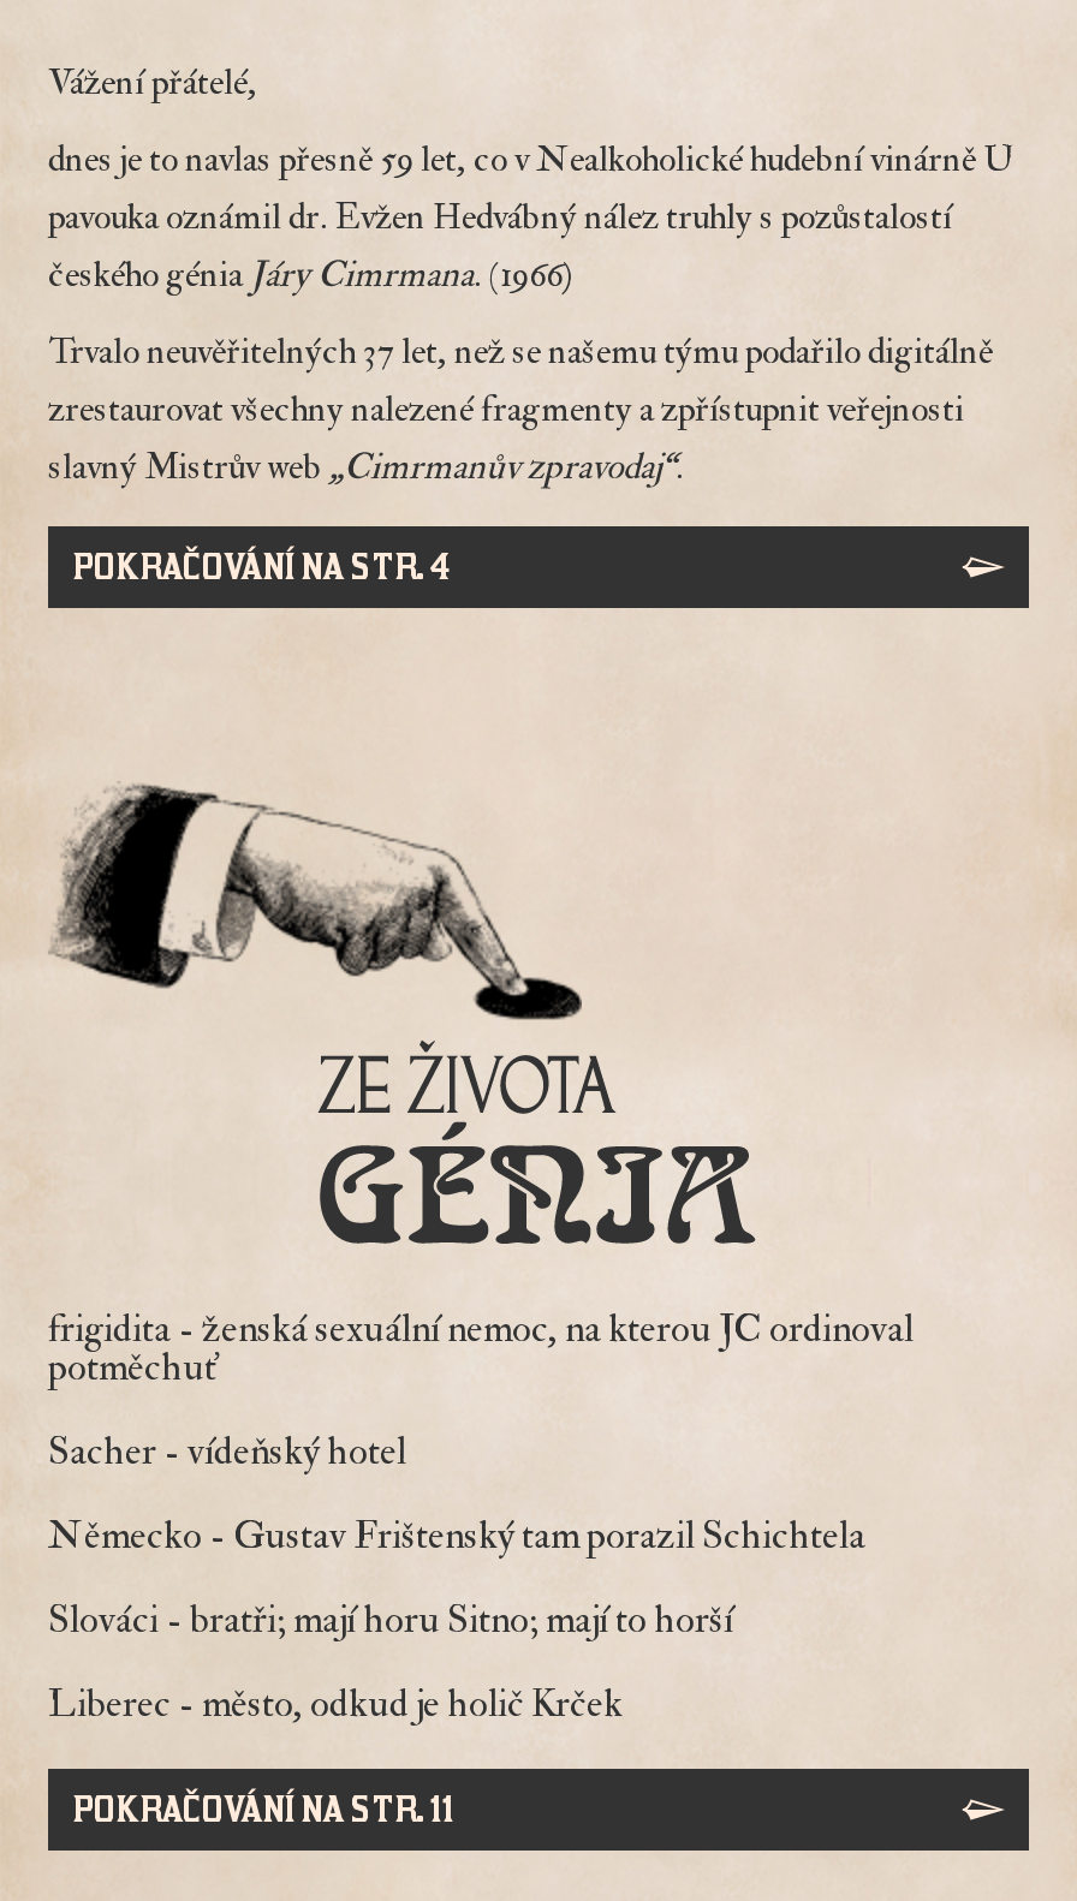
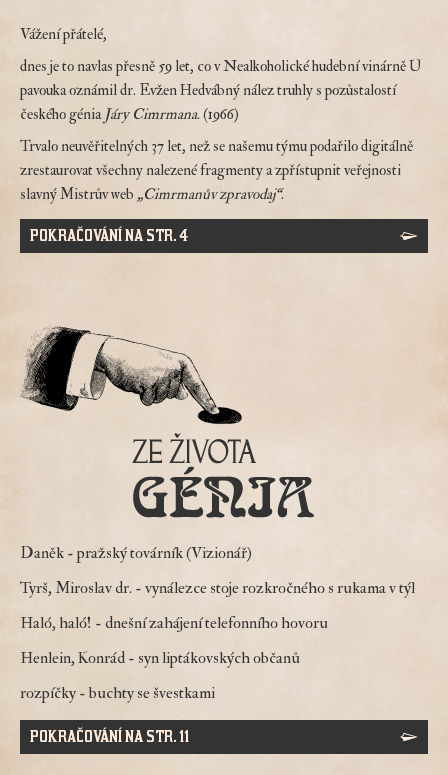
- frigidita - ženská sexuální nemoc, na kterou JC ordinoval
- potměchuť
+ Daněk - pražský továrník (Vizionář)

- Sacher - vídeňský hotel
+ Tyrš, Miroslav dr. - vynálezce stoje rozkročného s rukama v týl

- Německo - Gustav Frištenský tam porazil Schichtela
+ Haló, haló! - dnešní zahájení telefonního hovoru

- Slováci - bratři; mají horu Sitno; mají to horší
+ Henlein, Konrád - syn liptákovských občanů

- Liberec - město, odkud je holič Krček
+ rozpíčky - buchty se švestkami
